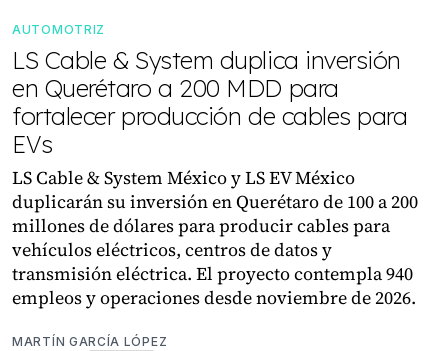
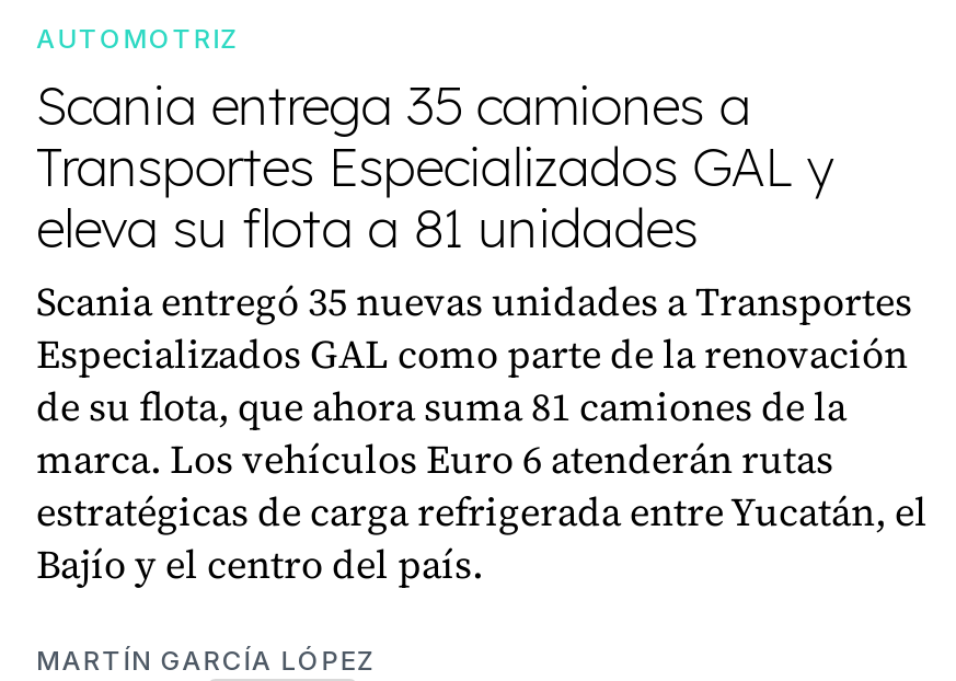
- LS Cable & System duplica inversión
- en Querétaro a 200 MDD para
- fortalecer producción de cables para
- EVs
- LS Cable & System México y LS EV México
- duplicarán su inversión en Querétaro de 100 a 200
- millones de dólares para producir cables para
- vehículos eléctricos, centros de datos y
- transmisión eléctrica. El proyecto contempla 940
- empleos y operaciones desde noviembre de 2026.
+ Scania entrega 35 camiones a
+ Transportes Especializados GAL y
+ eleva su flota a 81 unidades
+ Scania entregó 35 nuevas unidades a Transportes
+ Especializados GAL como parte de la renovación
+ de su flota, que ahora suma 81 camiones de la
+ marca. Los vehículos Euro 6 atenderán rutas
+ estratégicas de carga refrigerada entre Yucatán, el
+ Bajío y el centro del país.
